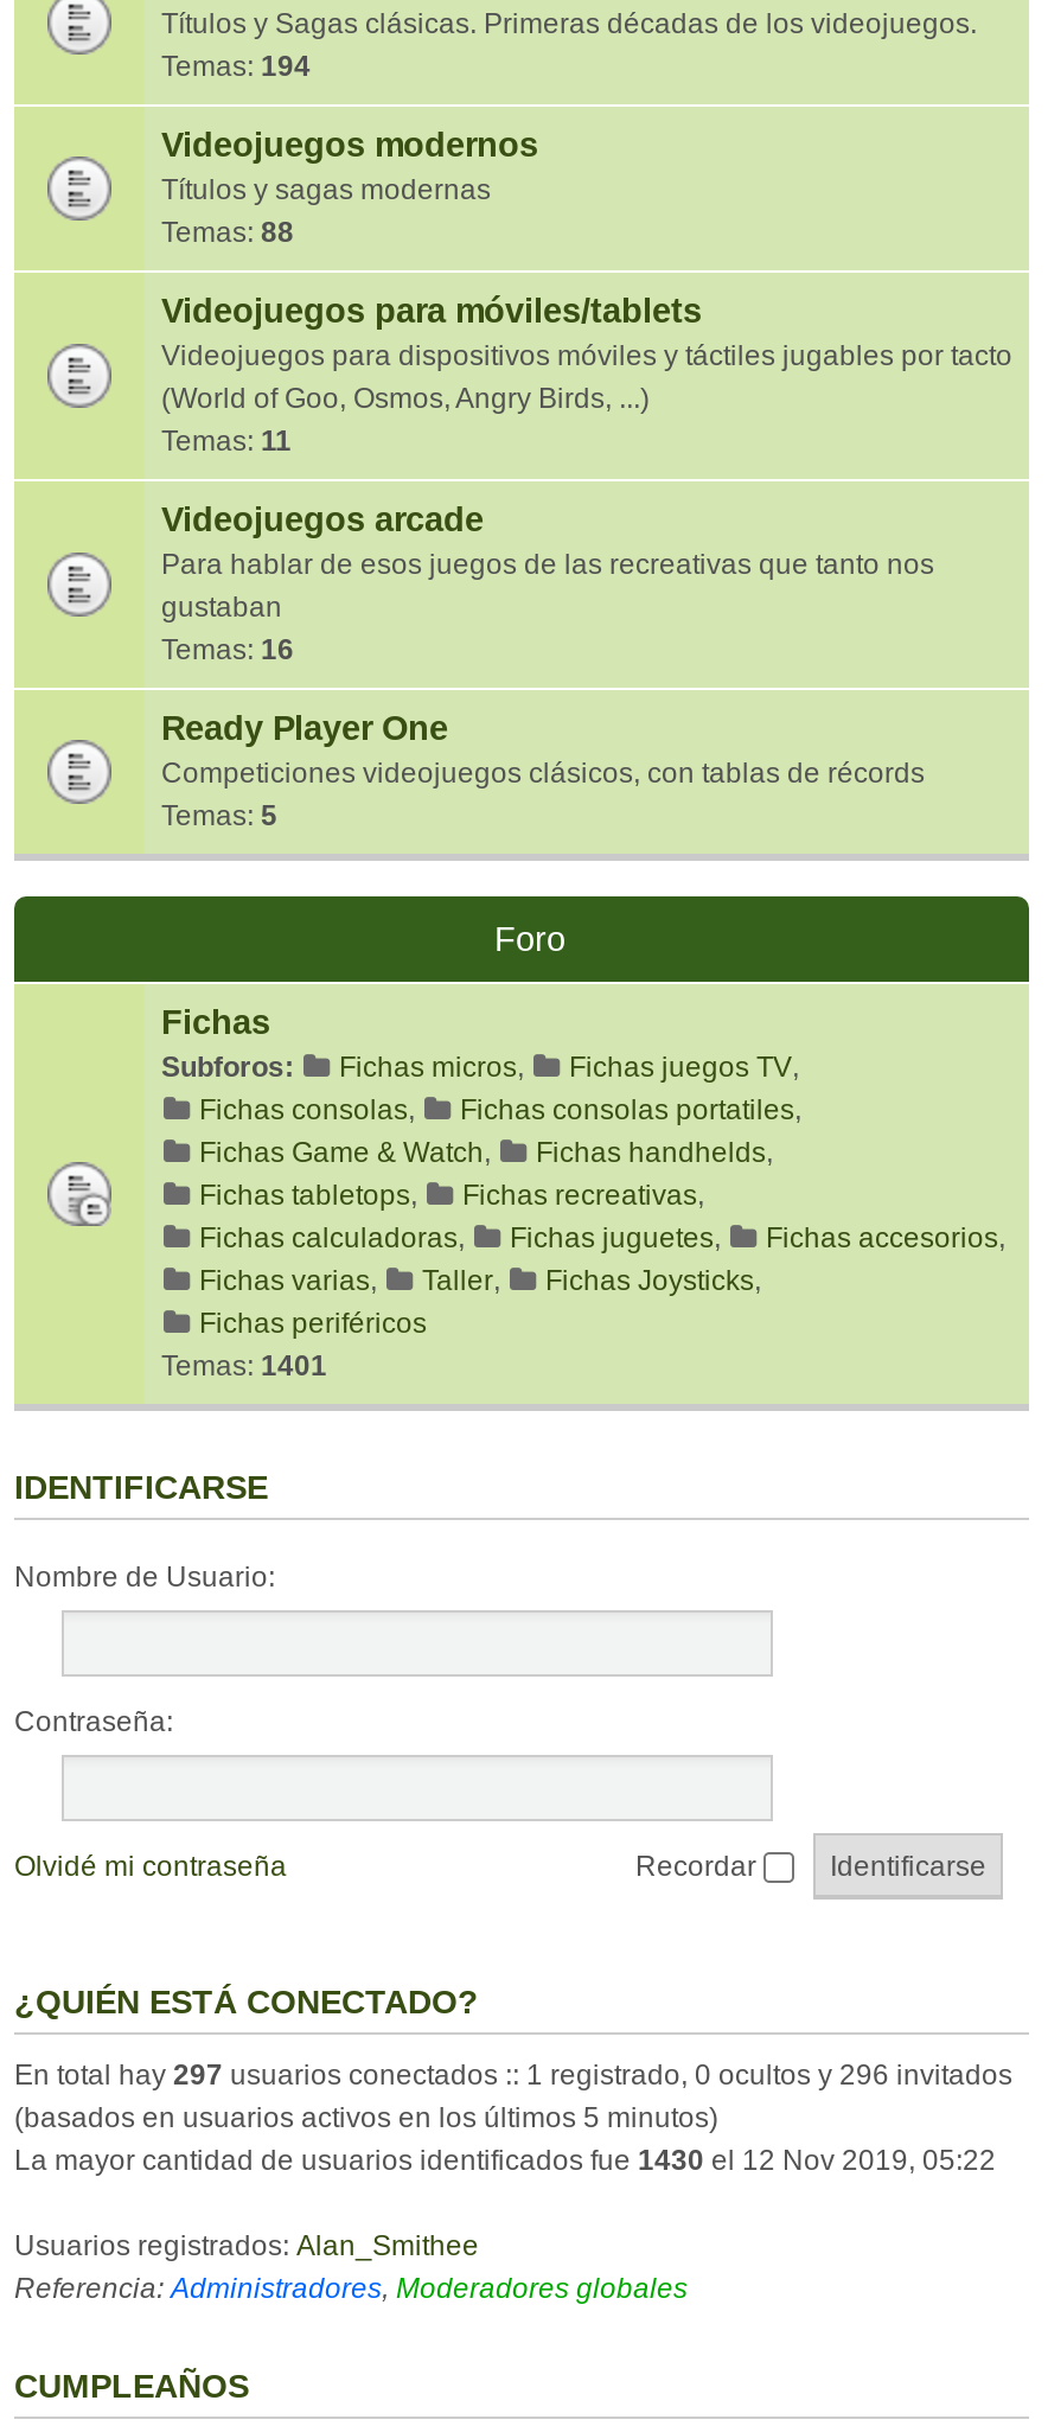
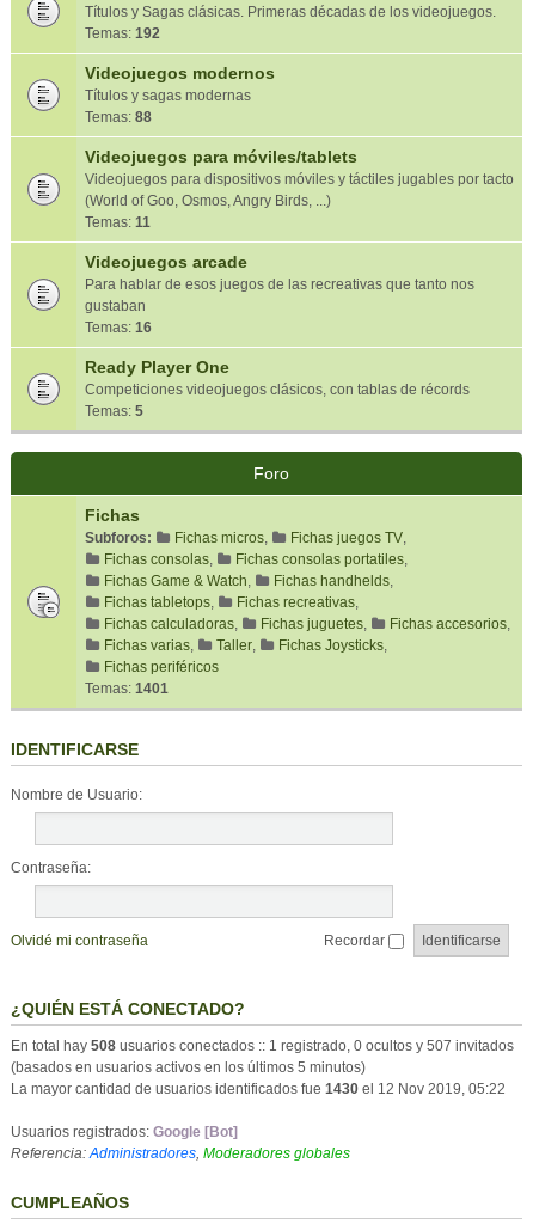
- Temas: 194
+ Temas: 192

- En total hay 297 usuarios conectados :: 1 registrado, 0 ocultos y 296 invitados
+ En total hay 508 usuarios conectados :: 1 registrado, 0 ocultos y 507 invitados

- Usuarios registrados: Alan_Smithee
+ Usuarios registrados: Google [Bot]
